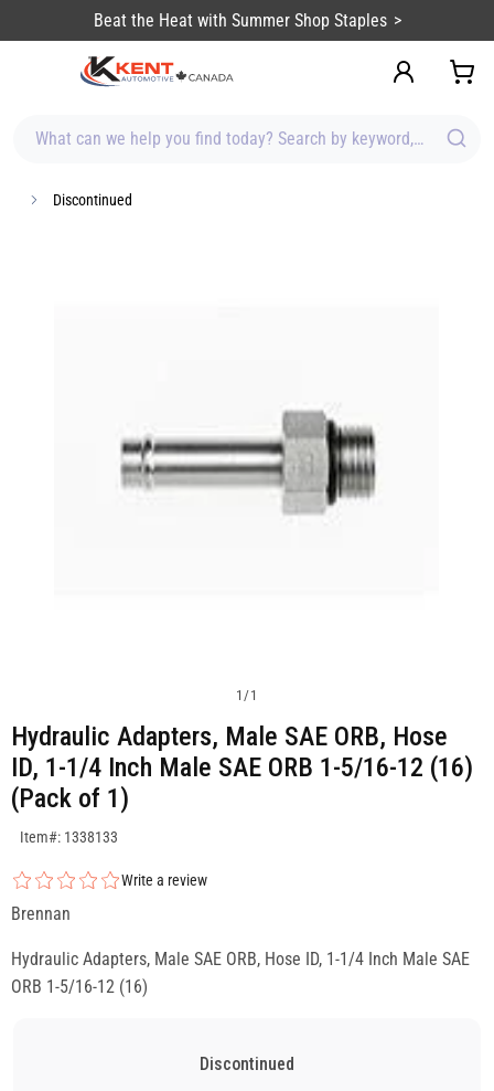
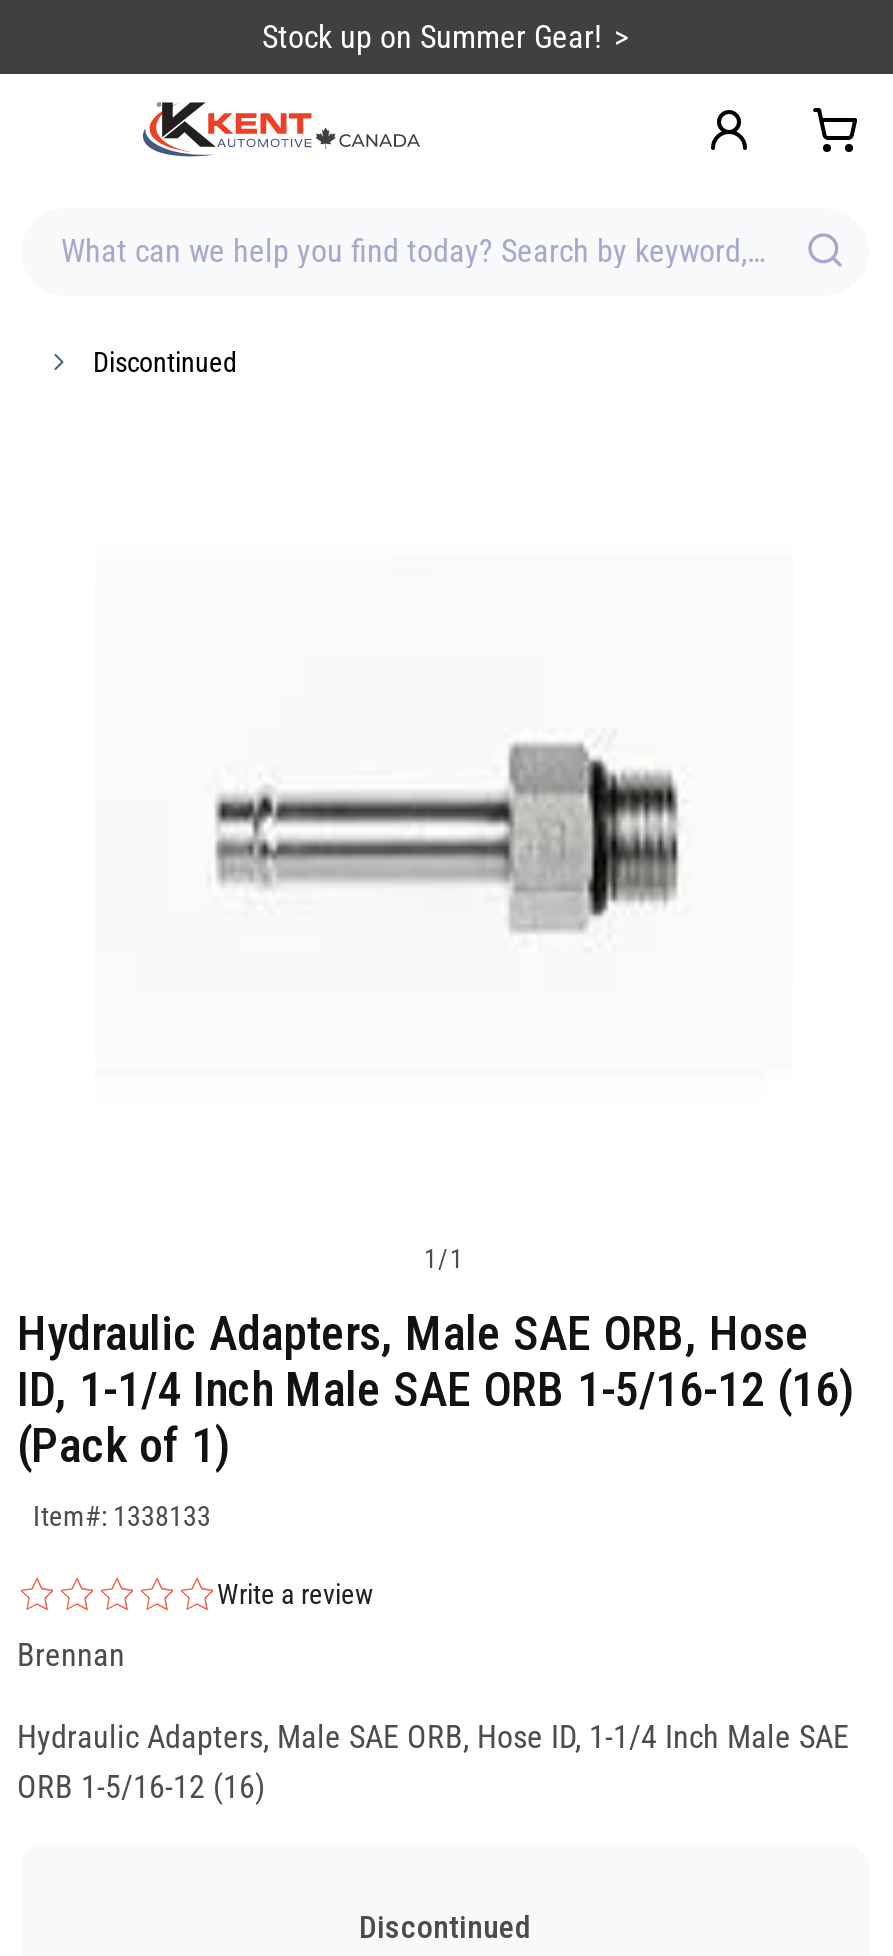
- Beat the Heat with Summer Shop Staples
+ Stock up on Summer Gear!
